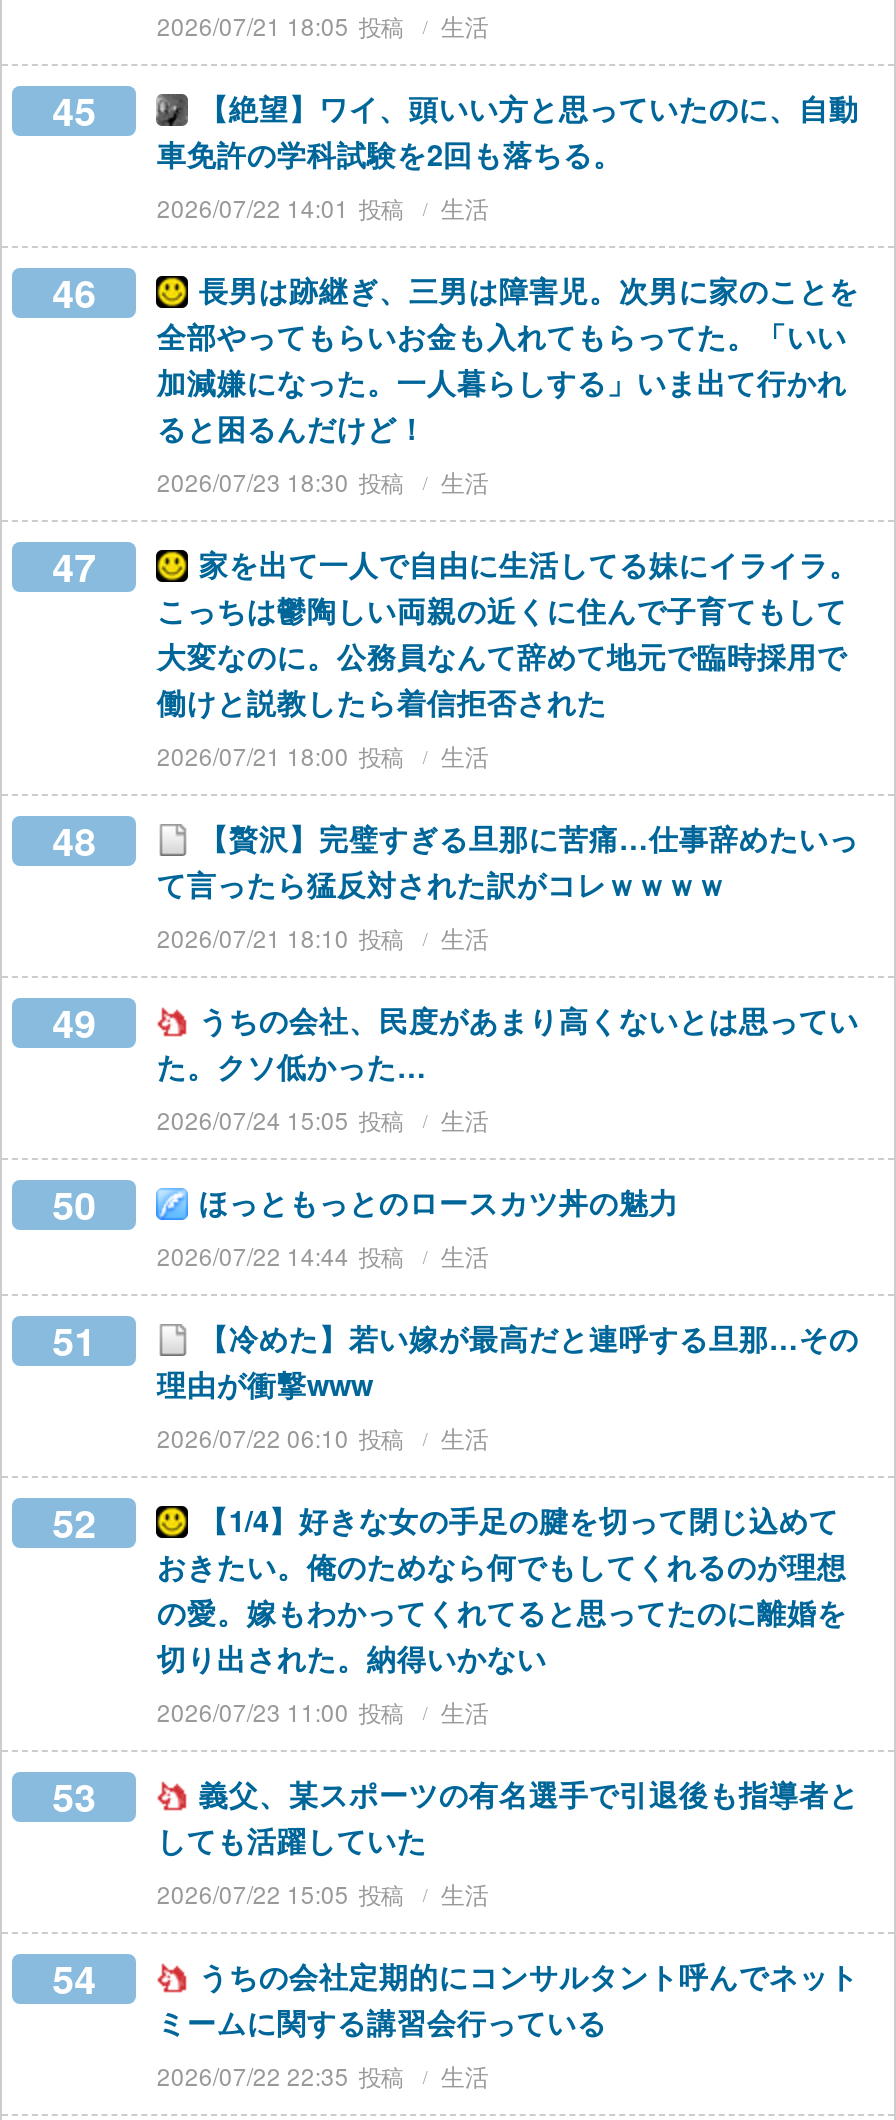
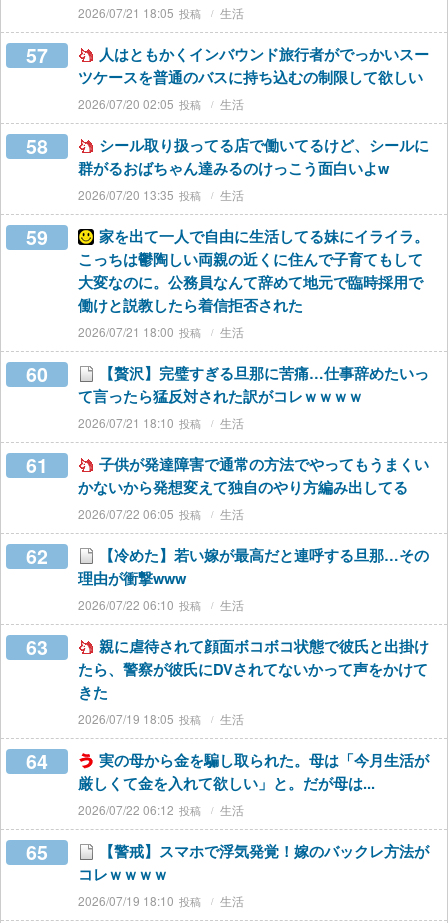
- 45
- 【絶望】ワイ、頭いい方と思っていたのに、自動
- 車免許の学科試験を2回も落ちる。
- 2026/07/22 14:01
+ 57
+ 人はともかくインバウンド旅行者がでっかいスー
+ ツケースを普通のバスに持ち込むの制限して欲しい
+ 2026/07/20 02:05

- 46
- 長男は跡継ぎ、三男は障害児。次男に家のことを
- 全部やってもらいお金も入れてもらってた。「いい
- 加減嫌になった。一人暮らしする」いま出て行かれ
- ると困るんだけど！
- 2026/07/23 18:30
+ 58
+ シール取り扱ってる店で働いてるけど、シールに
+ 群がるおばちゃん達みるのけっこう面白いよw
+ 2026/07/20 13:35

- 47
+ 59

- 48
+ 60

- 49
- うちの会社、民度があまり高くないとは思ってい
- た。クソ低かった…
- 2026/07/24 15:05
+ 61
+ 子供が発達障害で通常の方法でやってもうまくい
+ かないから発想変えて独自のやり方編み出してる
+ 2026/07/22 06:05

- 50
- ほっともっとのロースカツ丼の魅力
- 2026/07/22 14:44
- 生活
- 51
+ 62

- 52
- 【1/4】好きな女の手足の腱を切って閉じ込めて
- おきたい。俺のためなら何でもしてくれるのが理想
- の愛。嫁もわかってくれてると思ってたのに離婚を
- 切り出された。納得いかない
- 2026/07/23 11:00
+ 63
+ 親に虐待されて顔面ボコボコ状態で彼氏と出掛け
+ たら、警察が彼氏にDVされてないかって声をかけて
+ きた
+ 2026/07/19 18:05

- 53
- 義父、某スポーツの有名選手で引退後も指導者と
- しても活躍していた
- 2026/07/22 15:05
+ 64
+ 実の母から金を騙し取られた。母は「今月生活が
+ 厳しくて金を入れて欲しい」と。だが母は...
+ 2026/07/22 06:12

- 54
- うちの会社定期的にコンサルタント呼んでネット
- ミームに関する講習会行っている
- 2026/07/22 22:35
+ 65
+ 【警戒】スマホで浮気発覚！嫁のバックレ方法が
+ コレｗｗｗｗ
+ 2026/07/19 18:10
